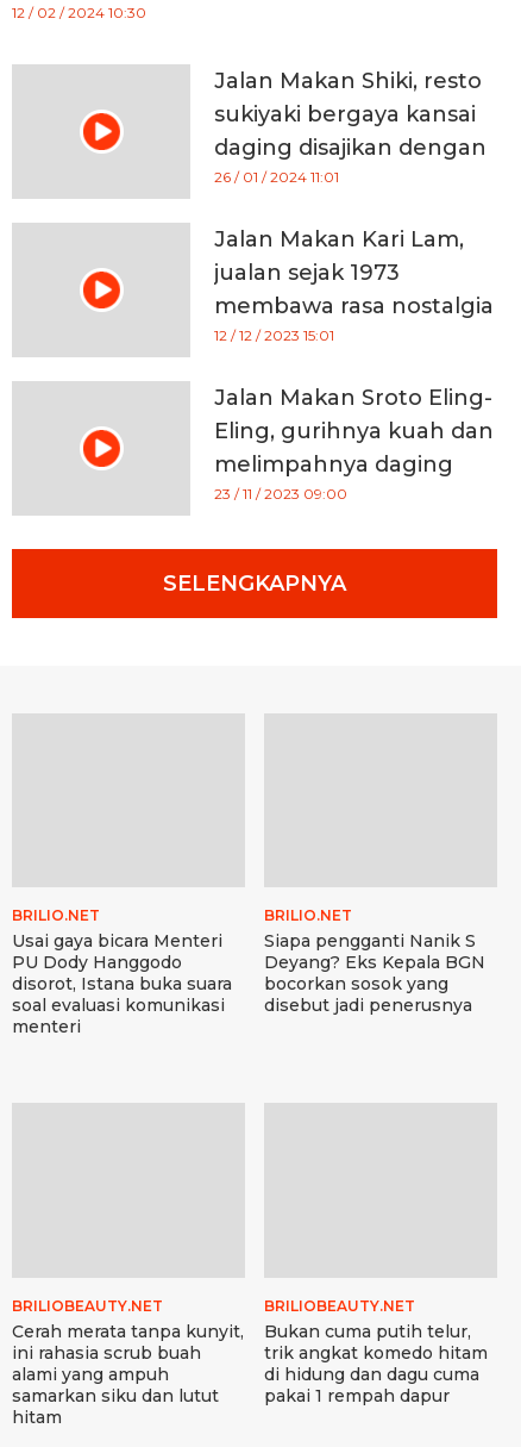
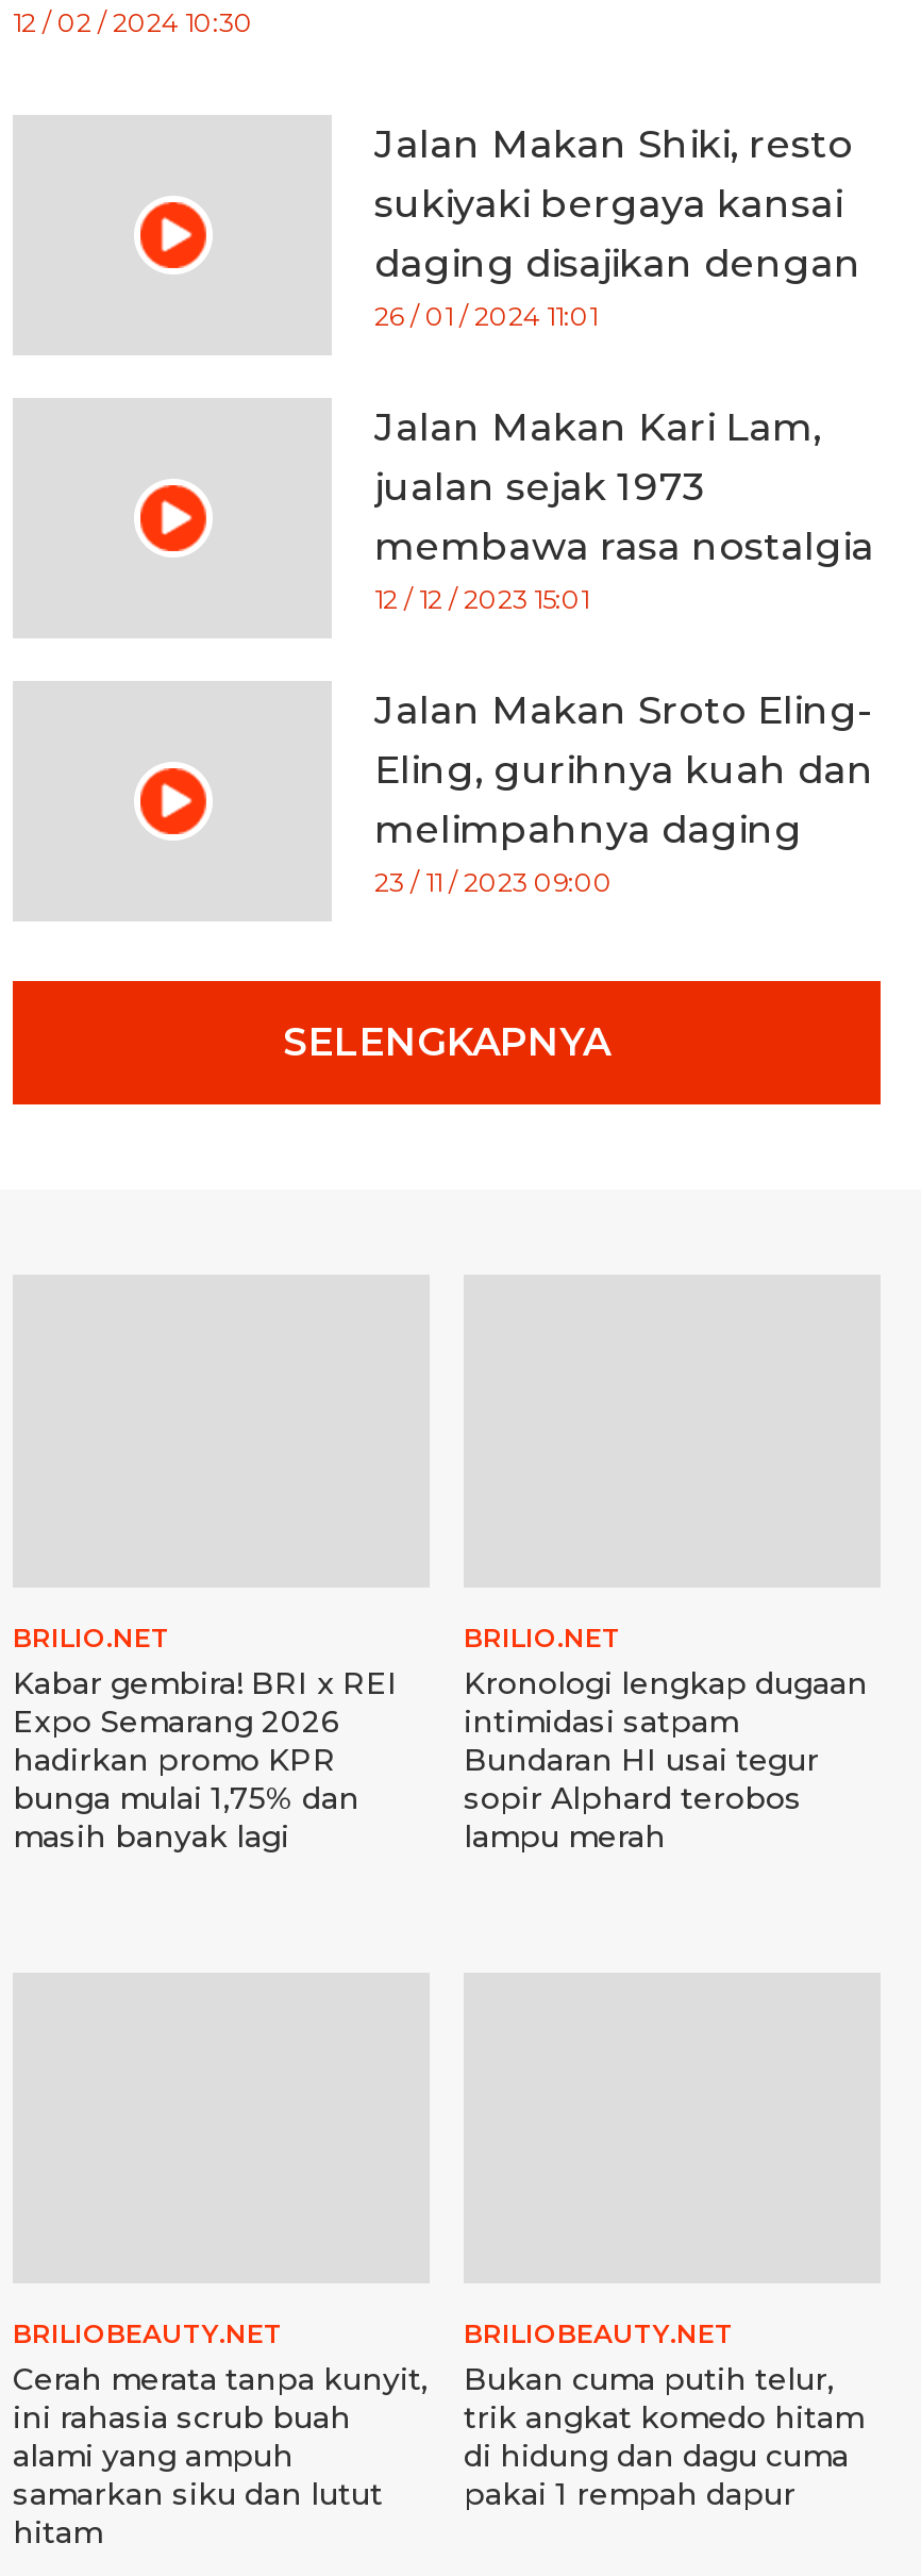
- Usai gaya bicara Menteri
- PU Dody Hanggodo
- disorot, Istana buka suara
- soal evaluasi komunikasi
- menteri
+ Kabar gembira! BRI x REI
+ Expo Semarang 2026
+ hadirkan promo KPR
+ bunga mulai 1,75% dan
+ masih banyak lagi

- Siapa pengganti Nanik S
- Deyang? Eks Kepala BGN
- bocorkan sosok yang
- disebut jadi penerusnya
+ Kronologi lengkap dugaan
+ intimidasi satpam
+ Bundaran HI usai tegur
+ sopir Alphard terobos
+ lampu merah
